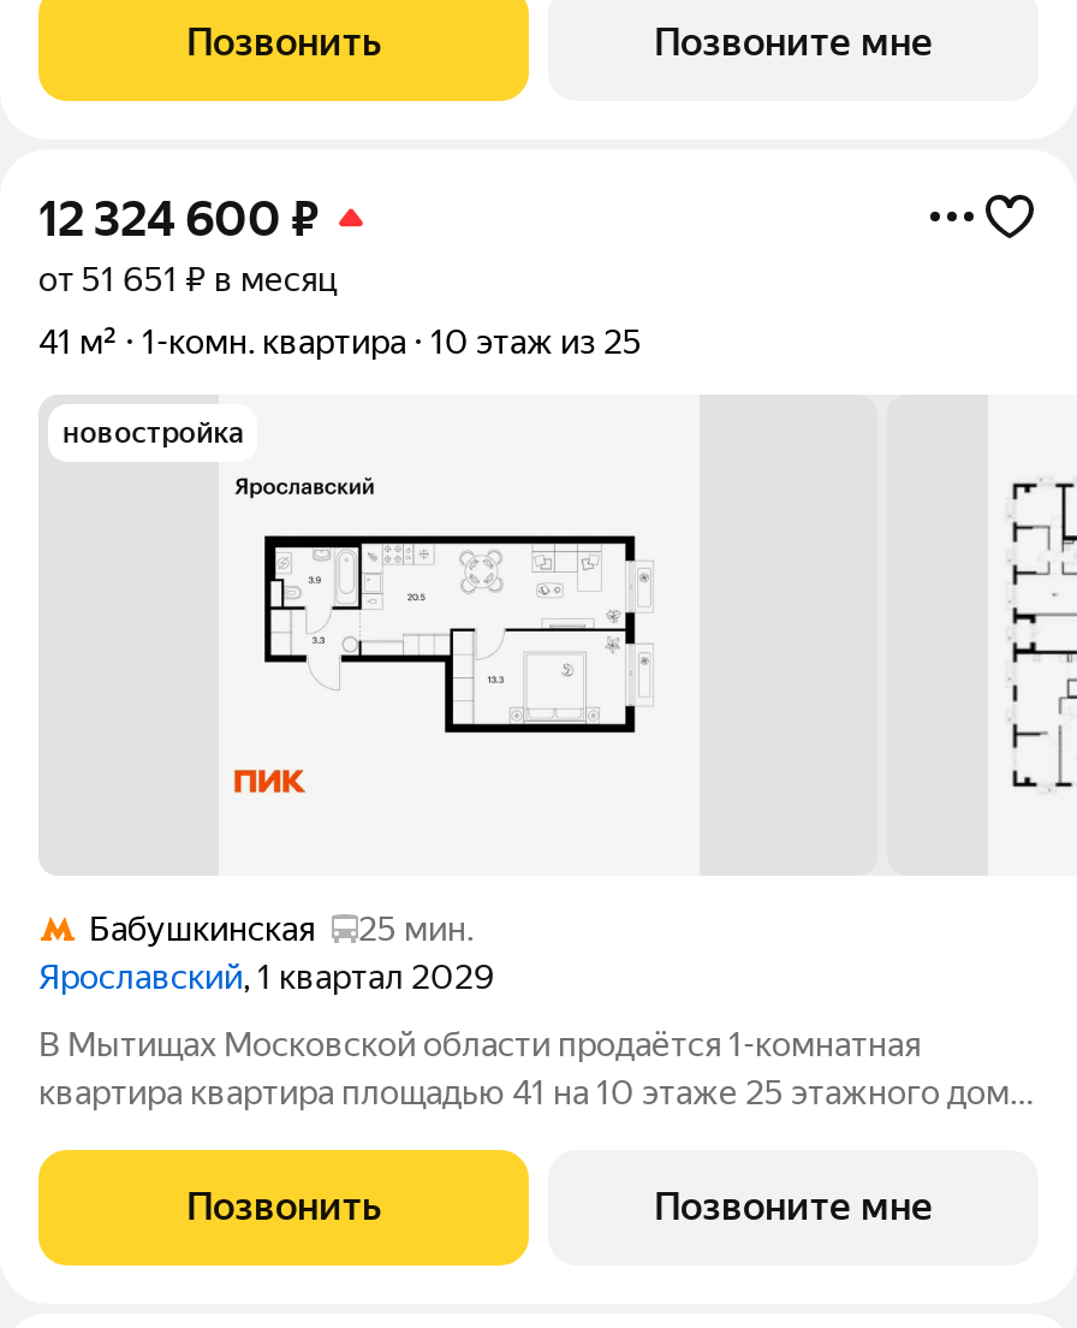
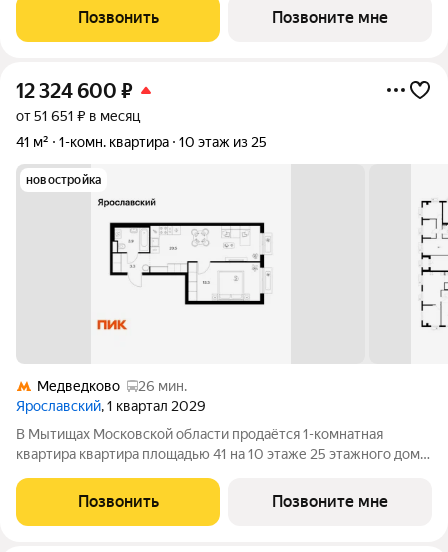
- Бабушкинская
- 25 мин.
+ Медведково
+ 26 мин.
